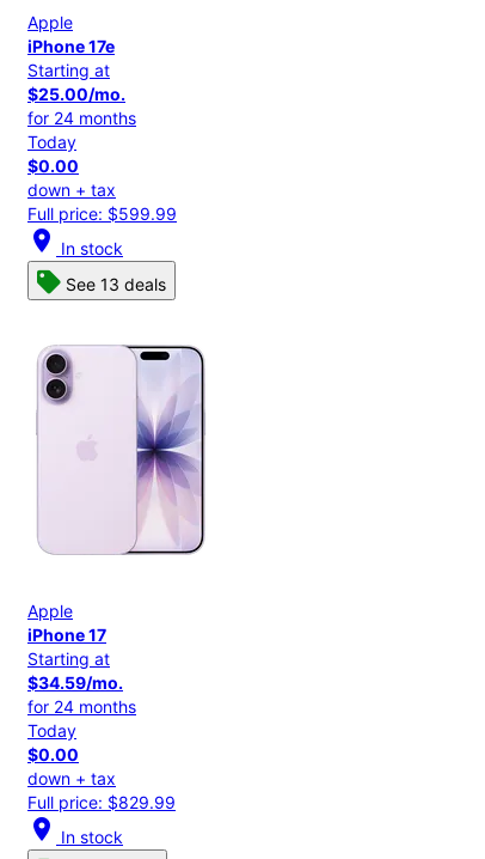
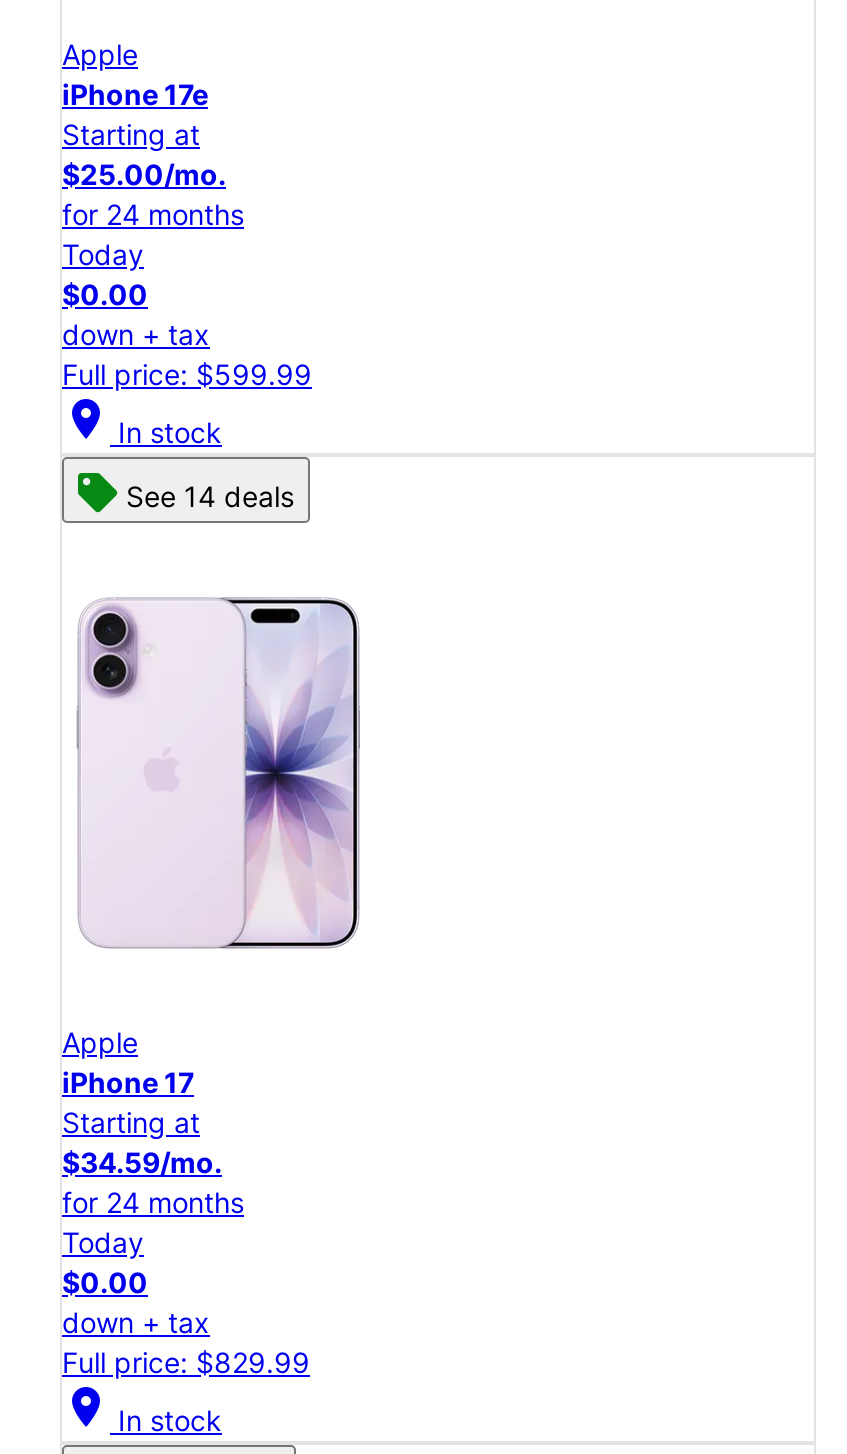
- See 13 deals
+ See 14 deals
